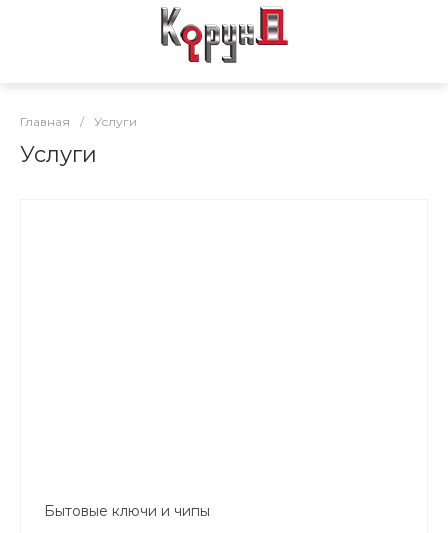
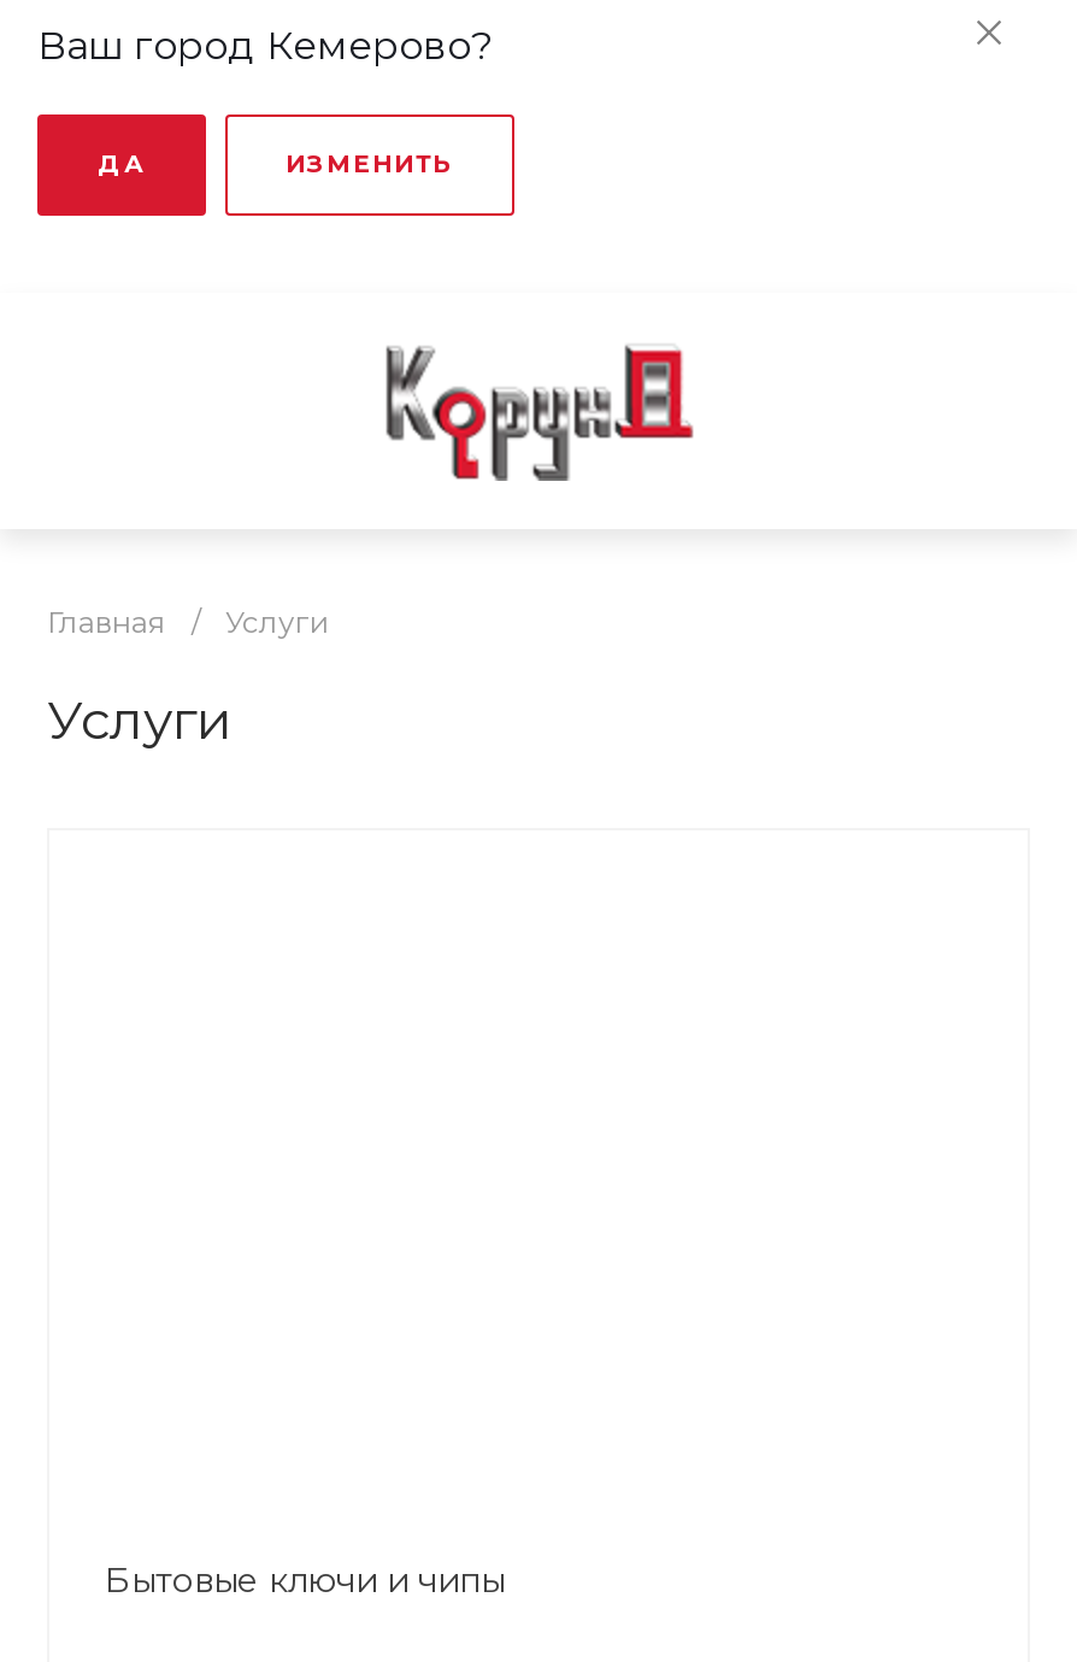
+ Ваш город Кемерово?
+ ДА
+ ИЗМЕНИТЬ
